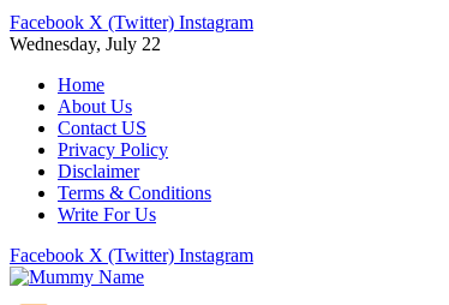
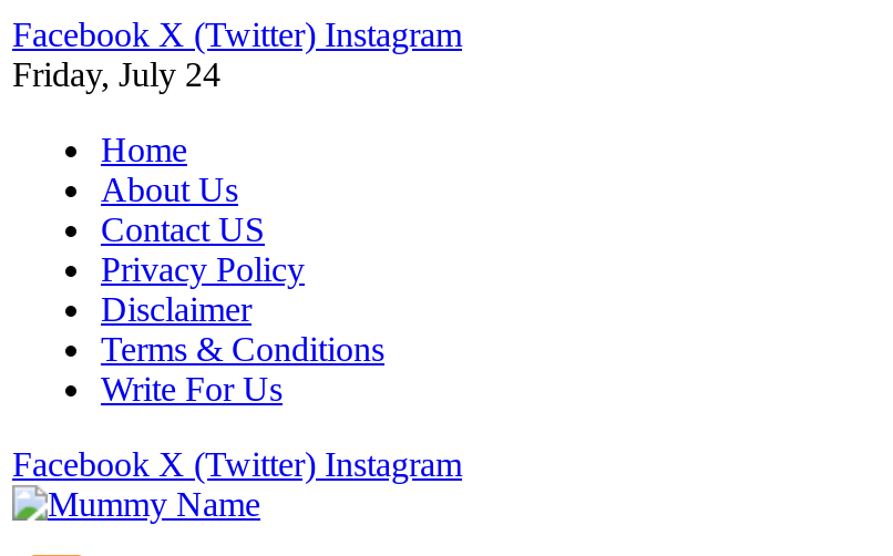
- Wednesday, July 22
+ Friday, July 24
